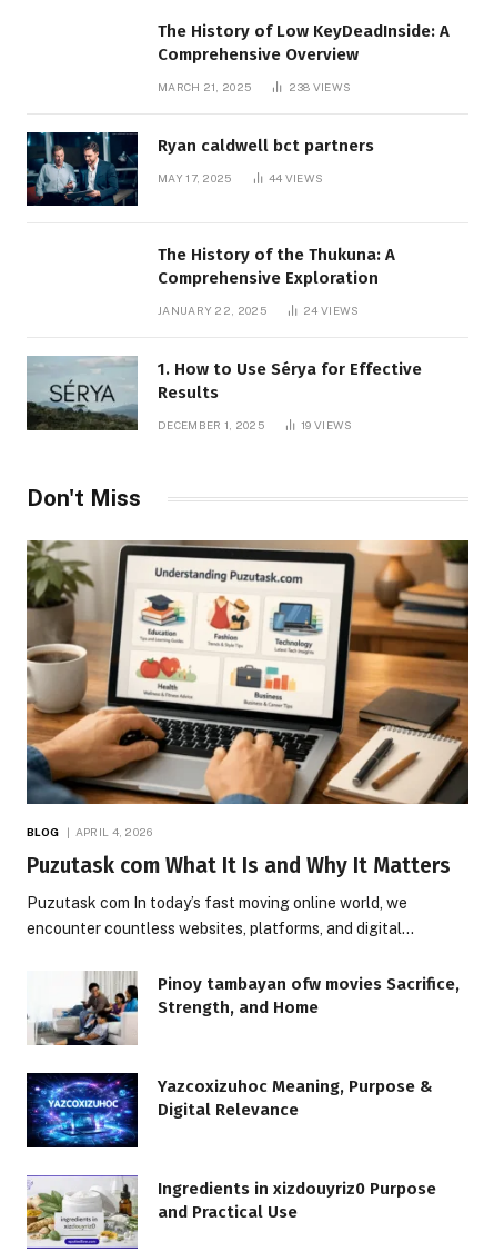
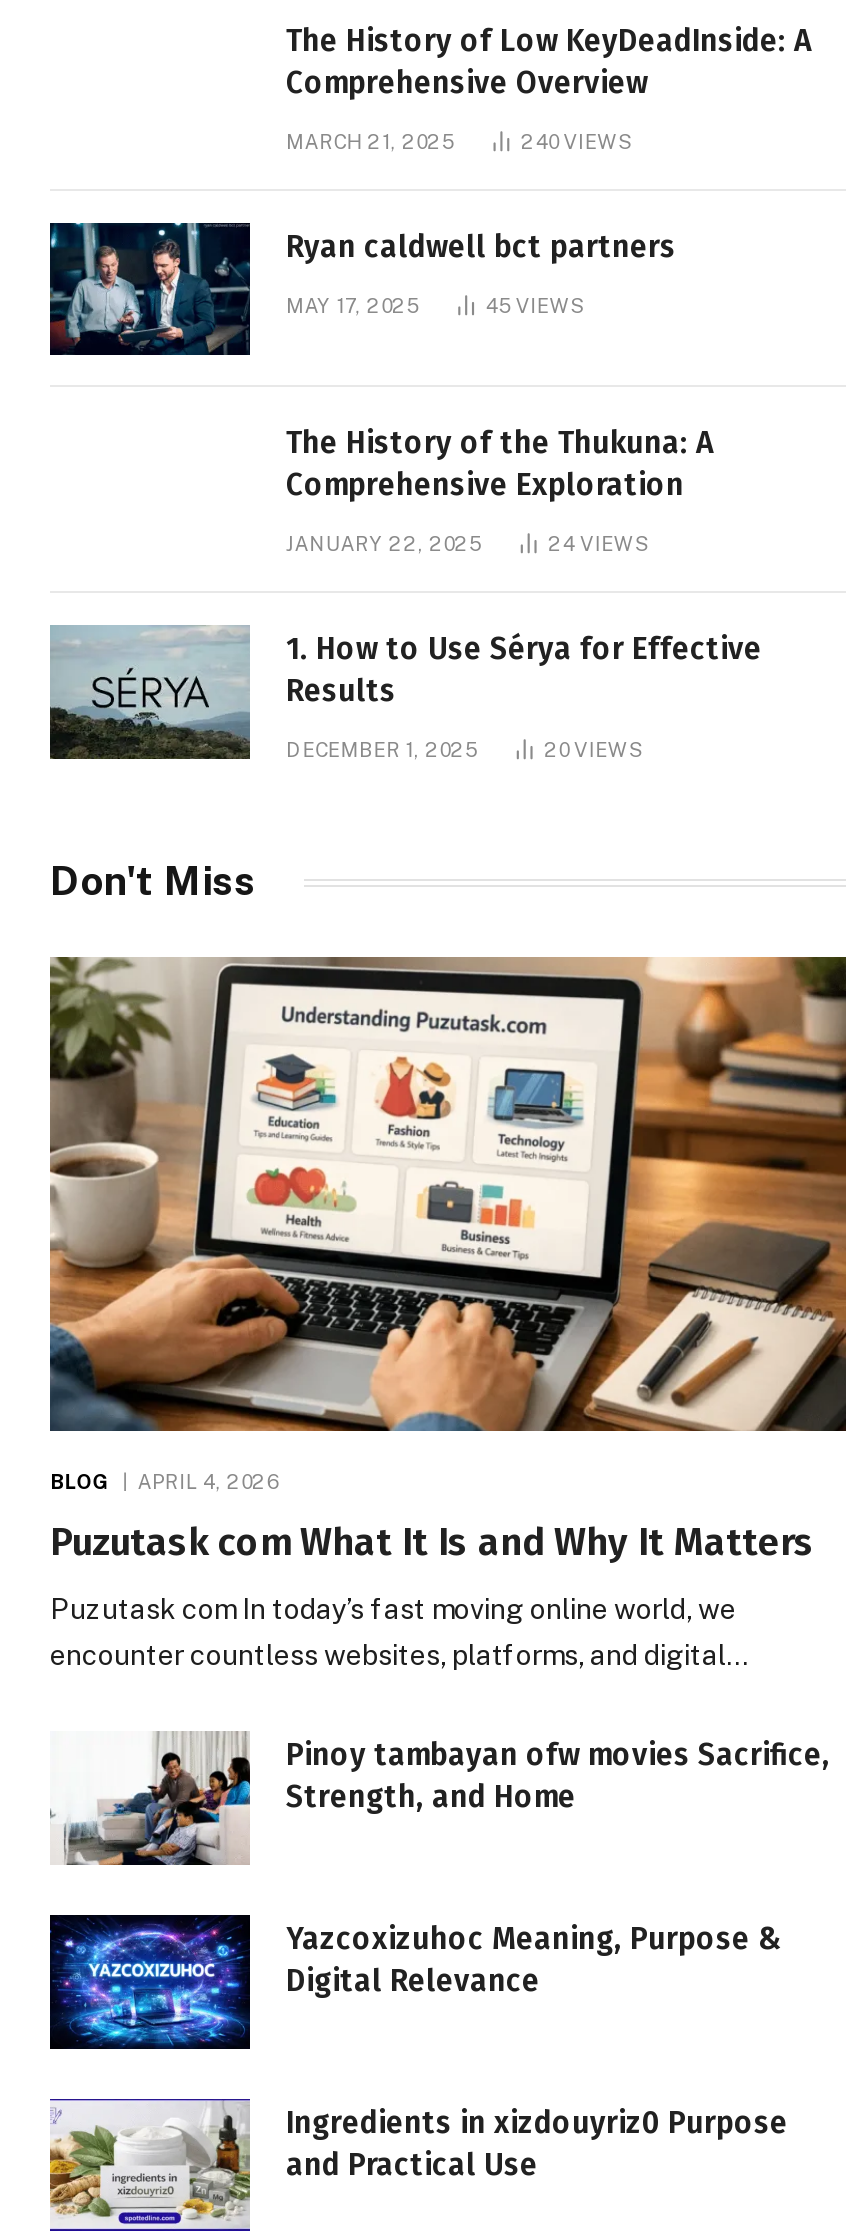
- 238 VIEWS
+ 240 VIEWS

- 44 VIEWS
+ 45 VIEWS

- 19VIEWS
+ 20VIEWS
